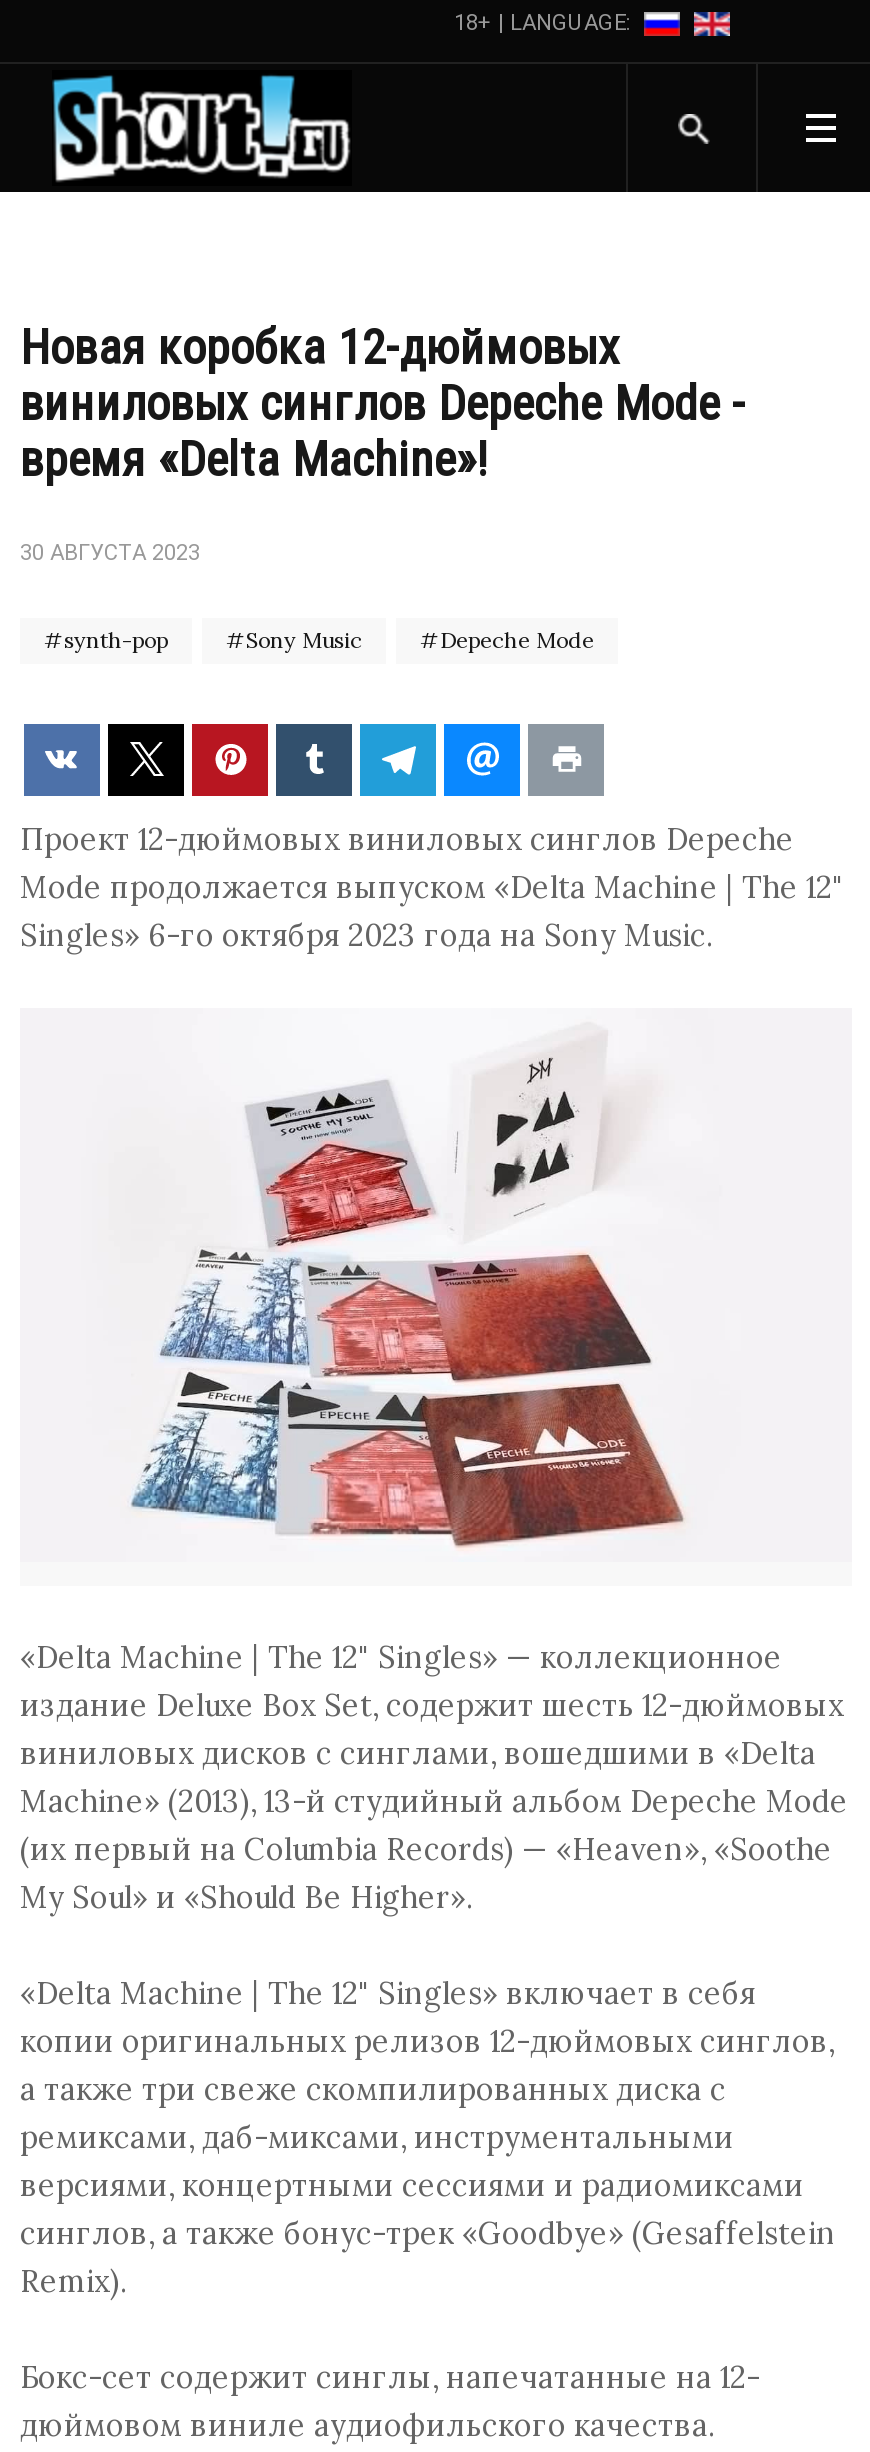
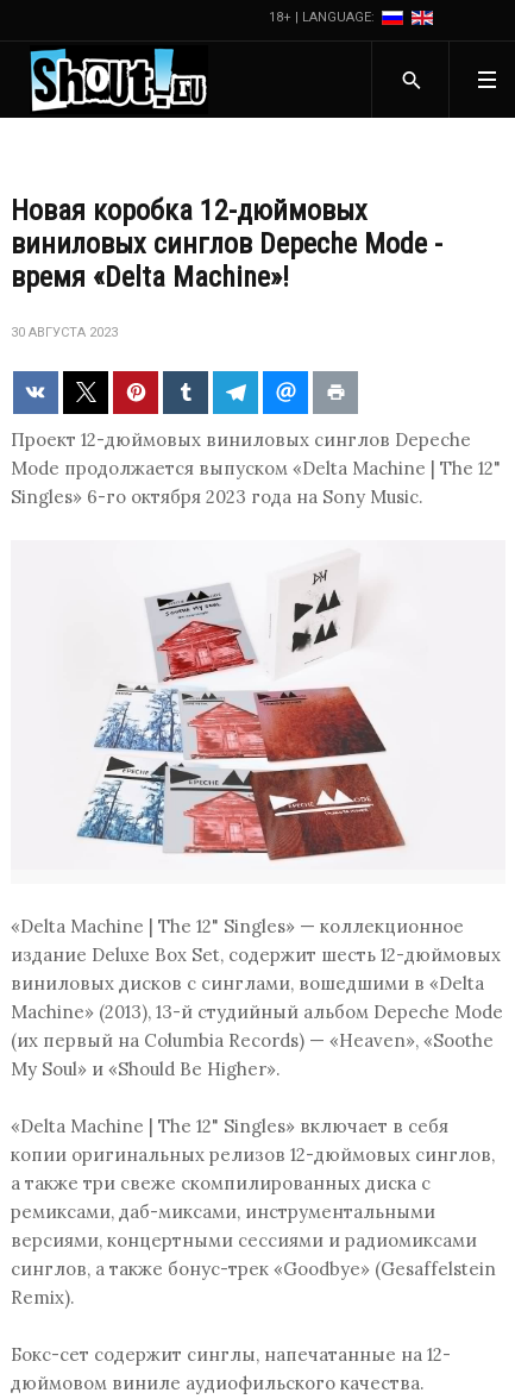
- synth-pop
- Sony Music
- Depeche Mode
